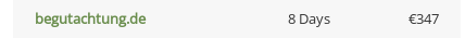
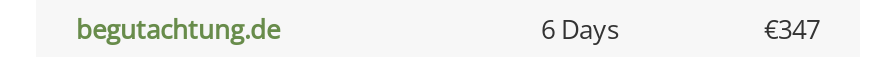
- 8 Days
+ 6 Days
